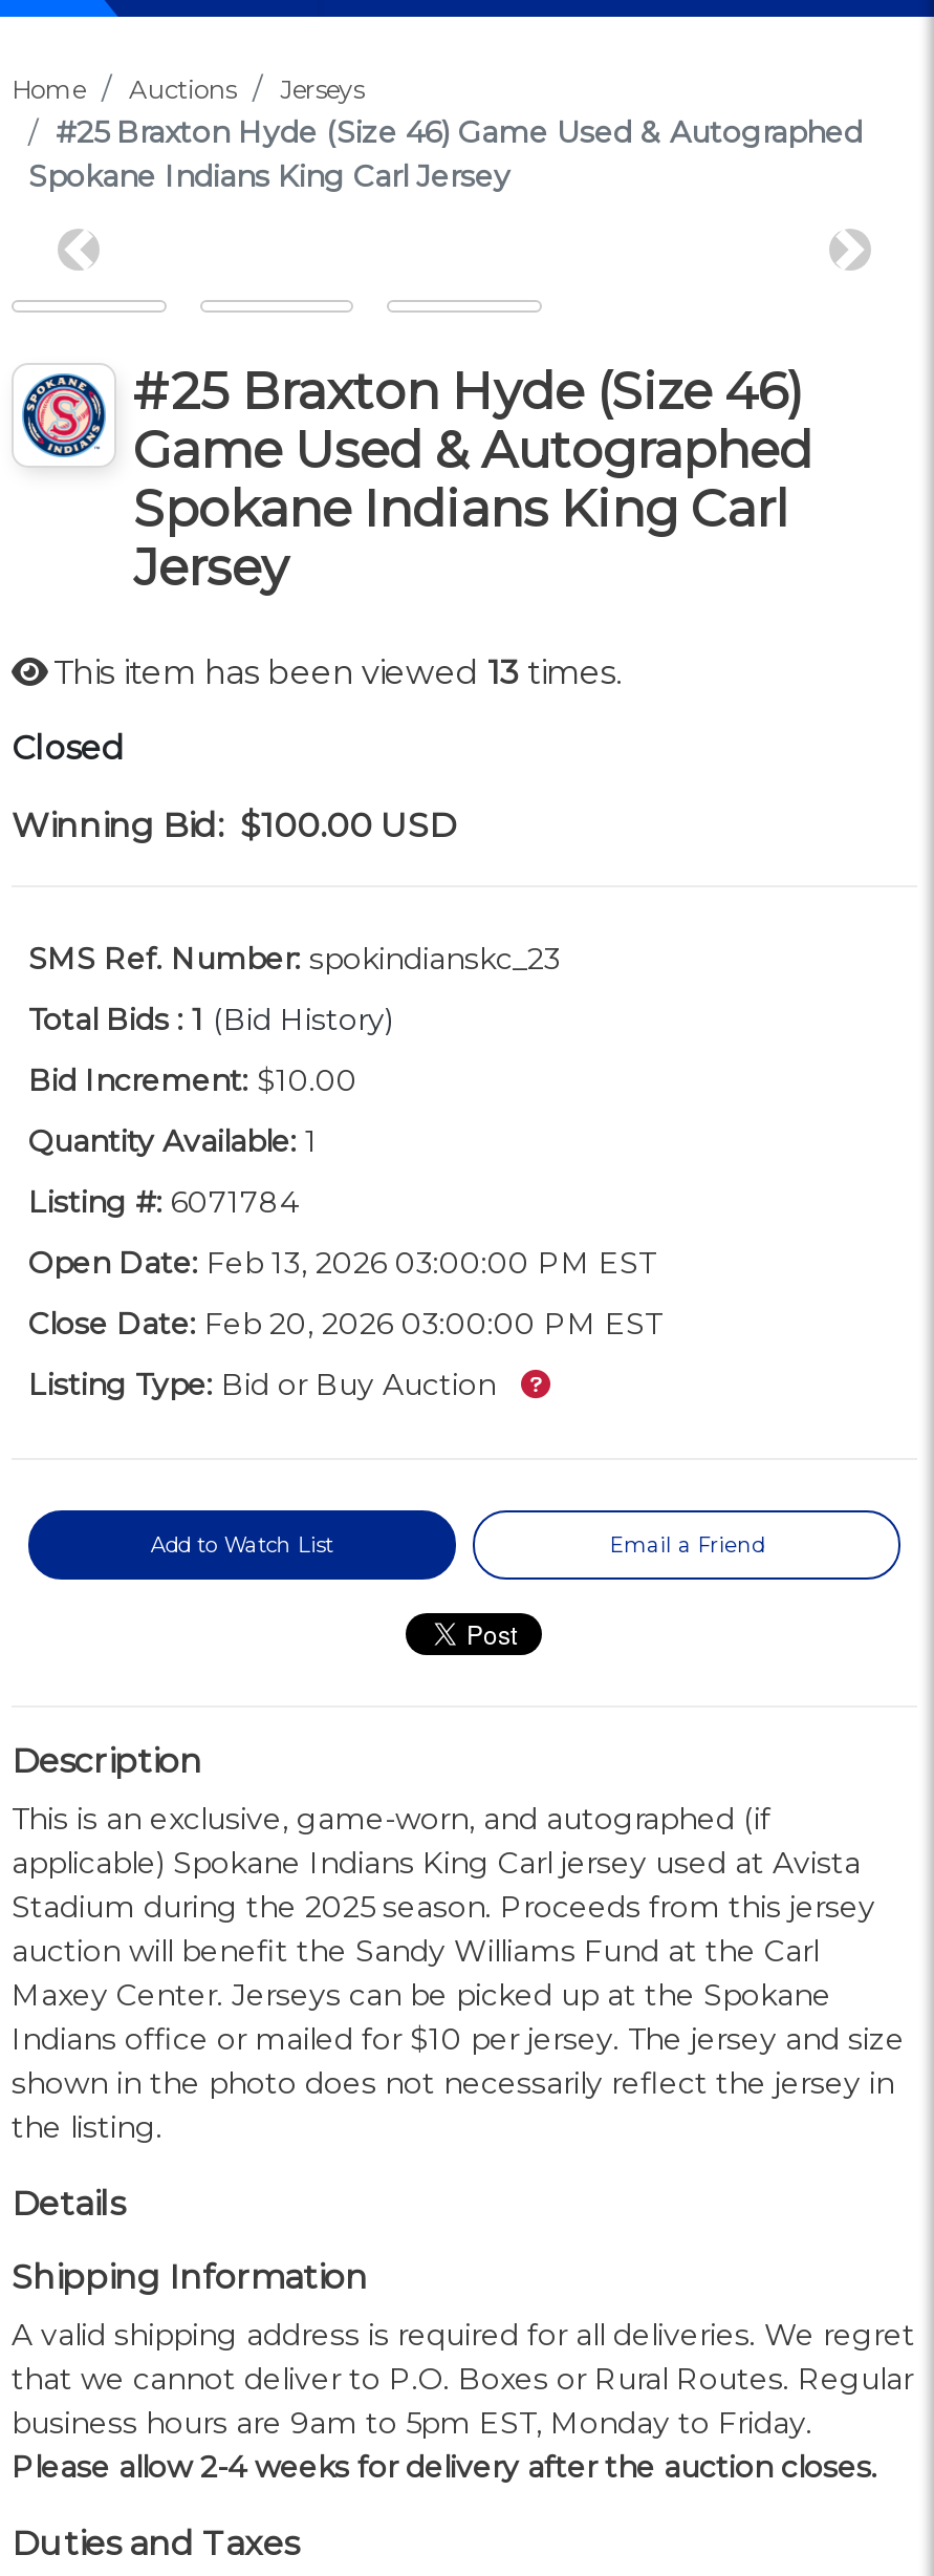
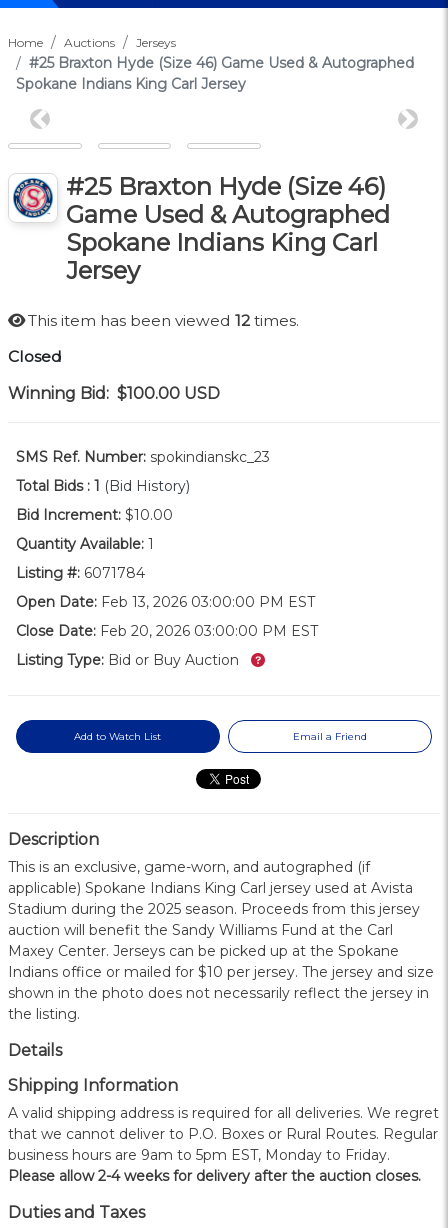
- This item has been viewed 13 times.
+ This item has been viewed 12 times.
